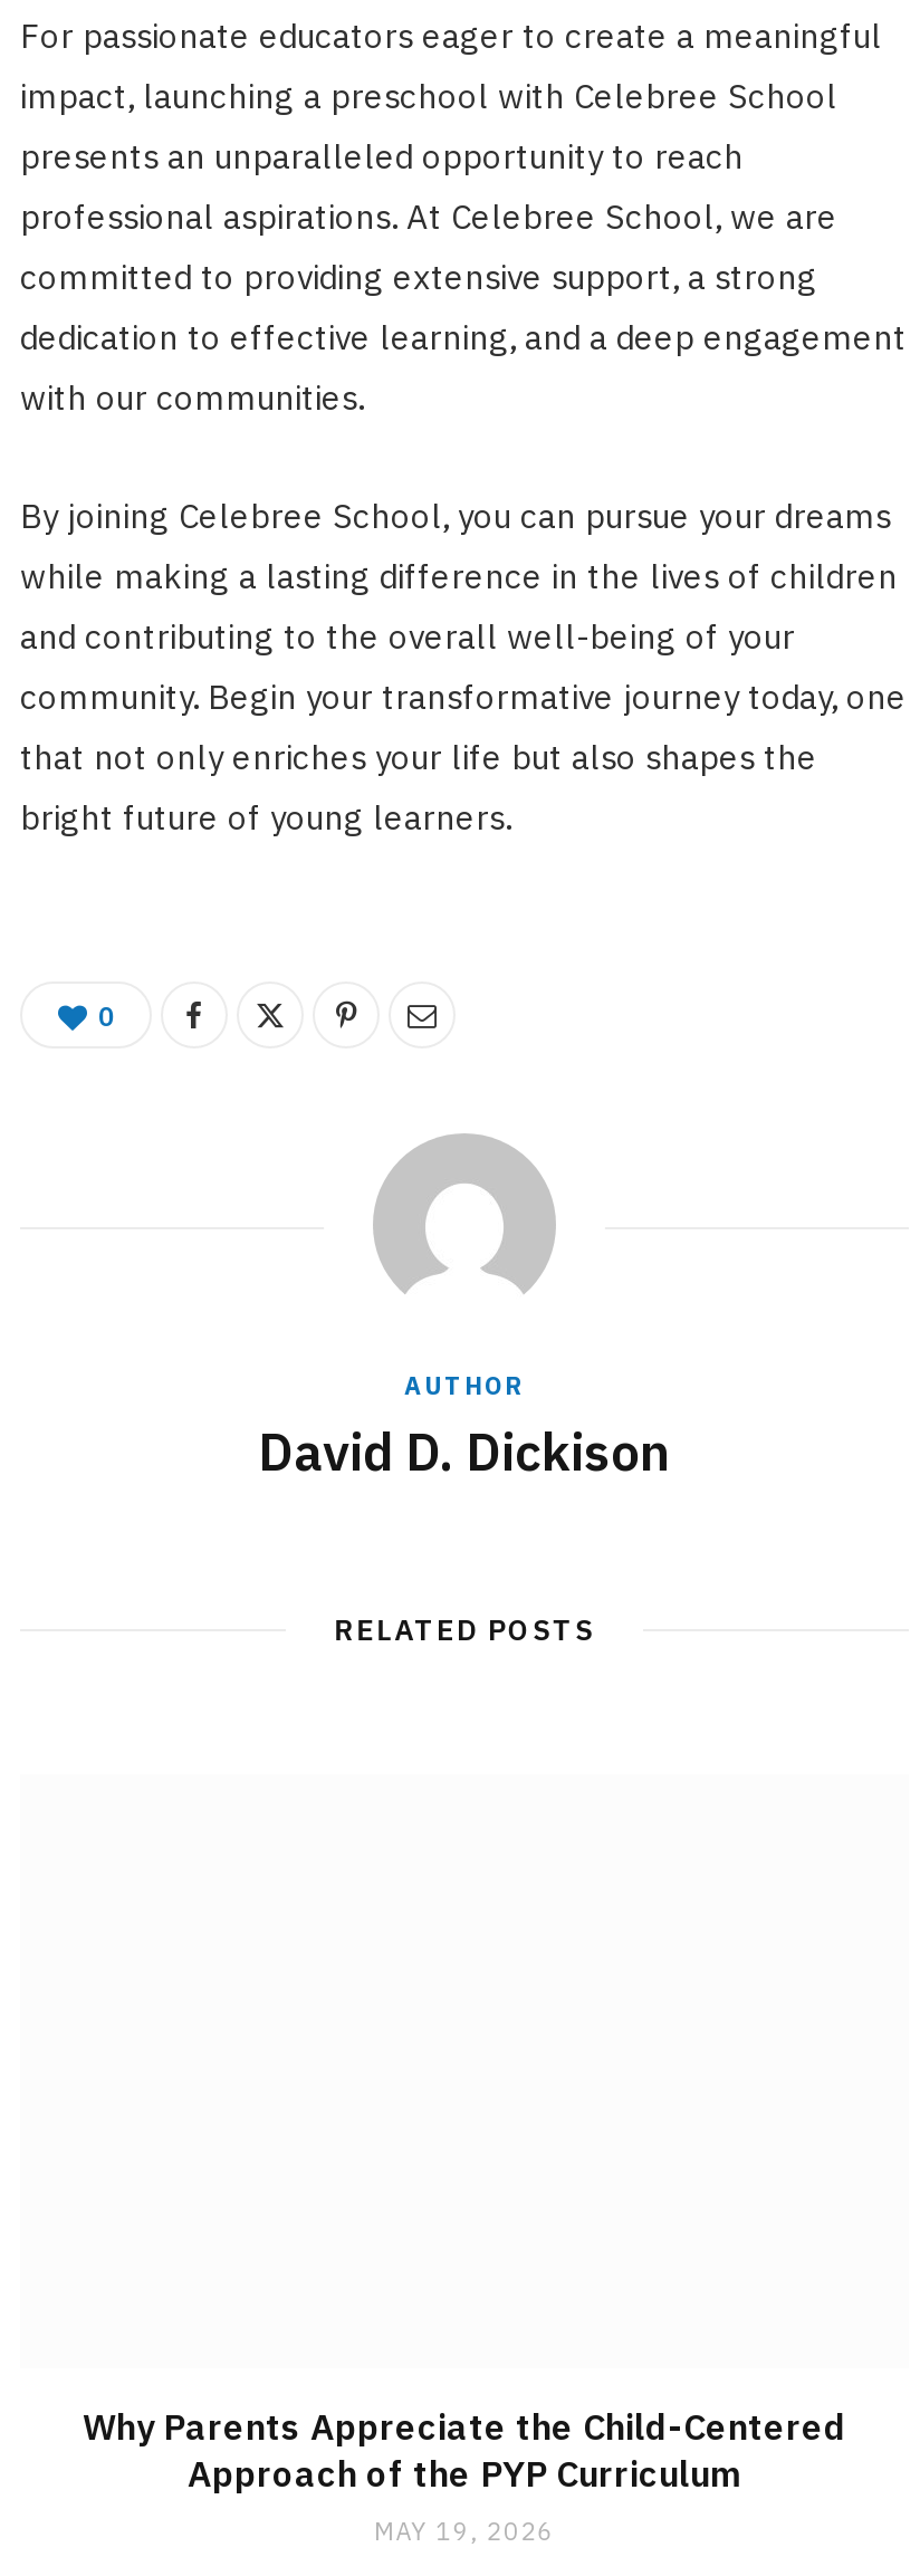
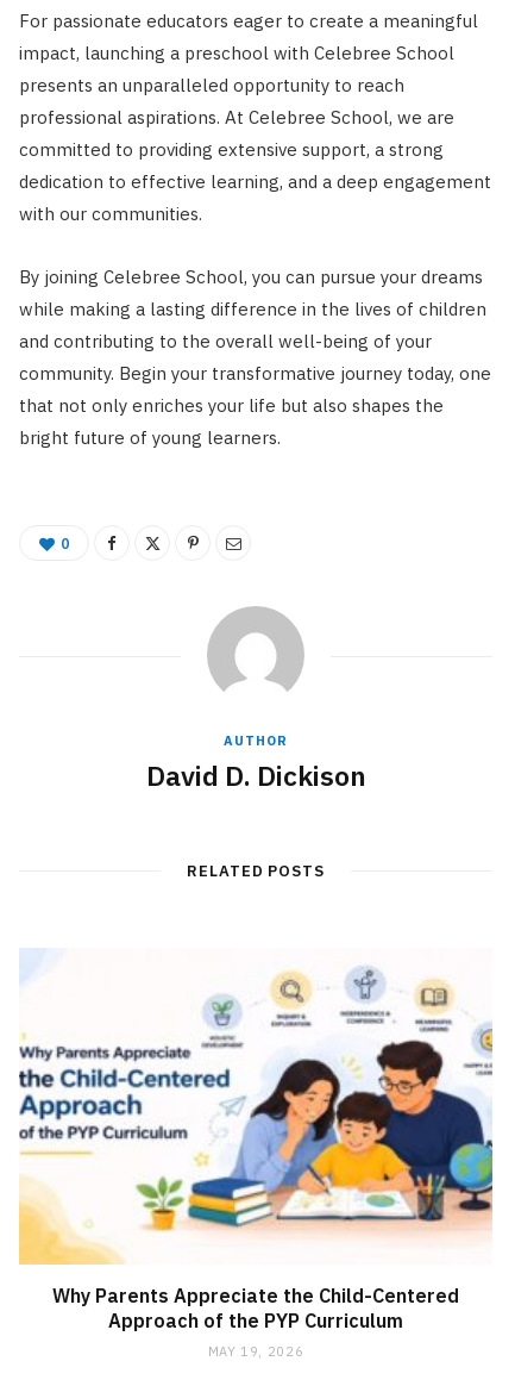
+ [image]
